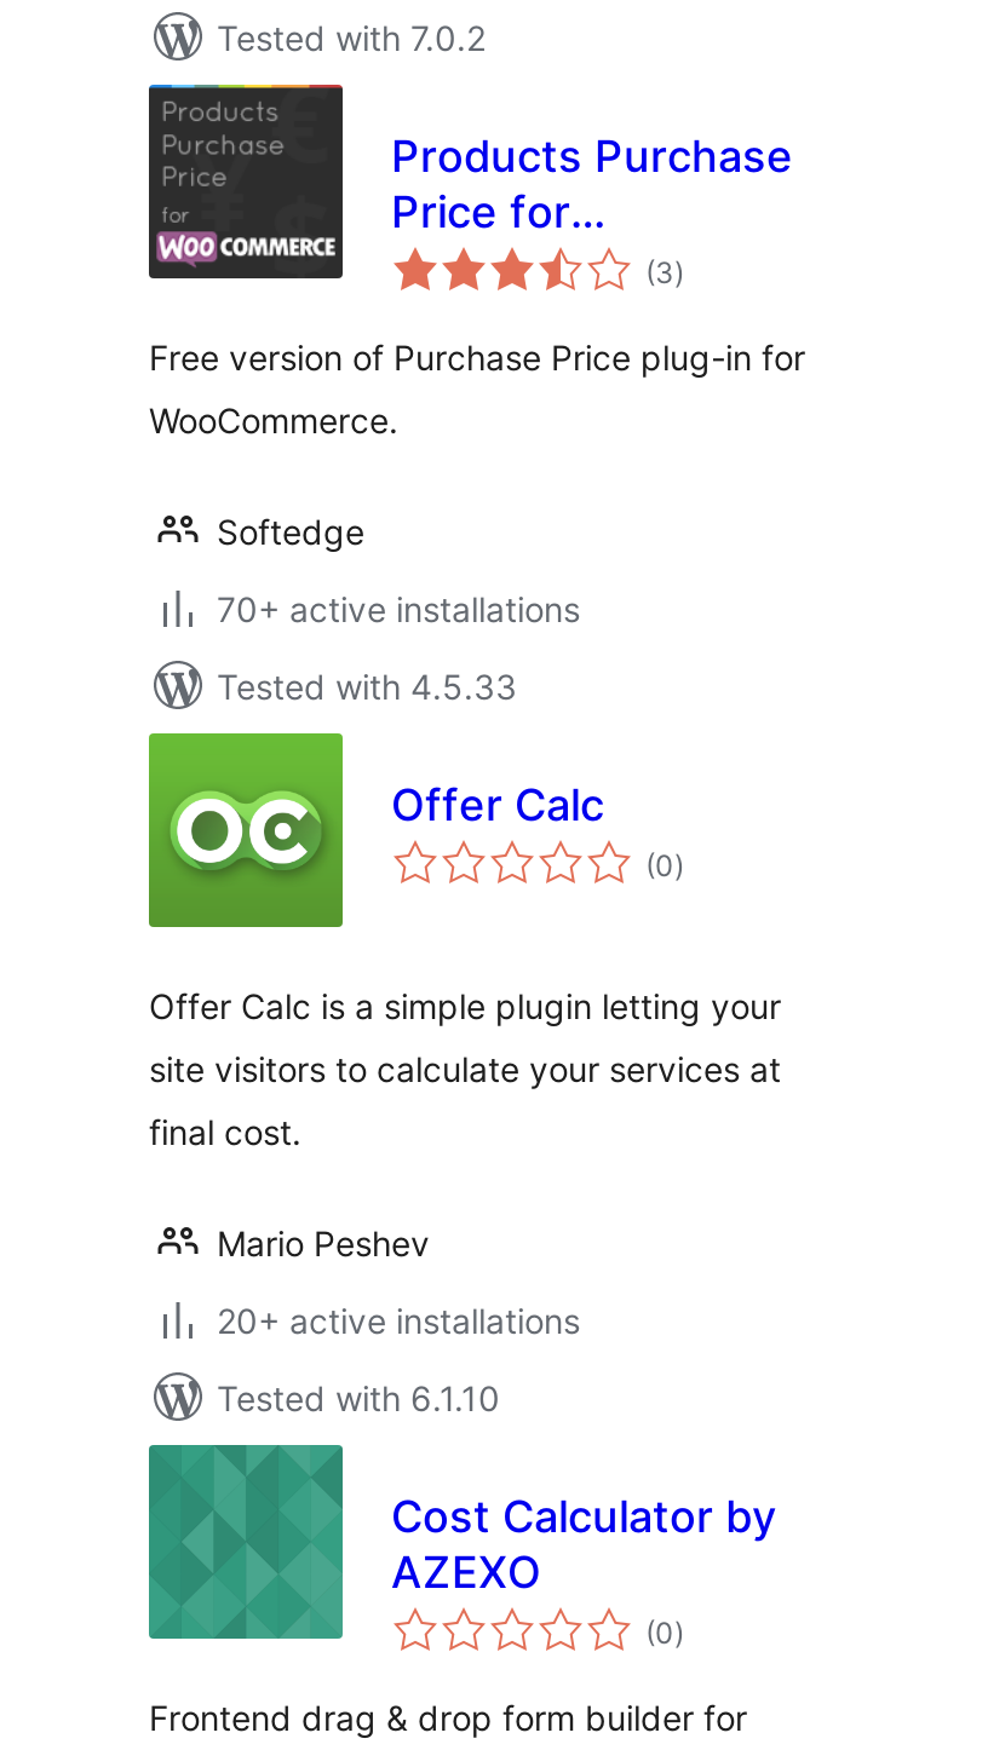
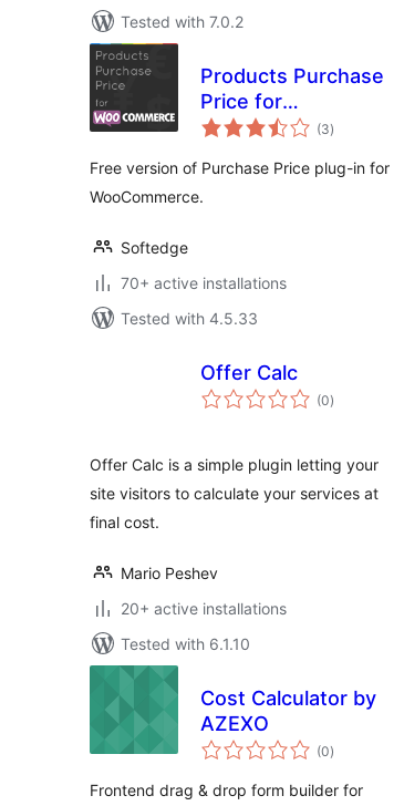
- [image]
